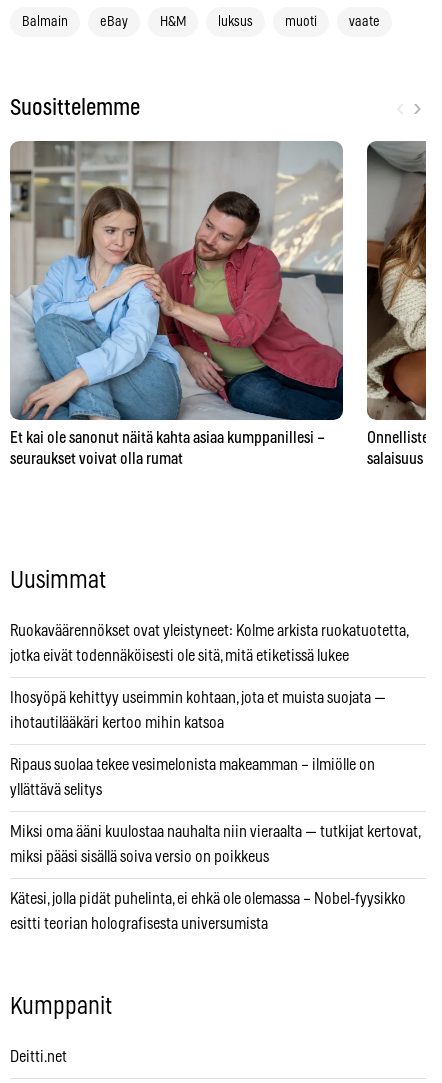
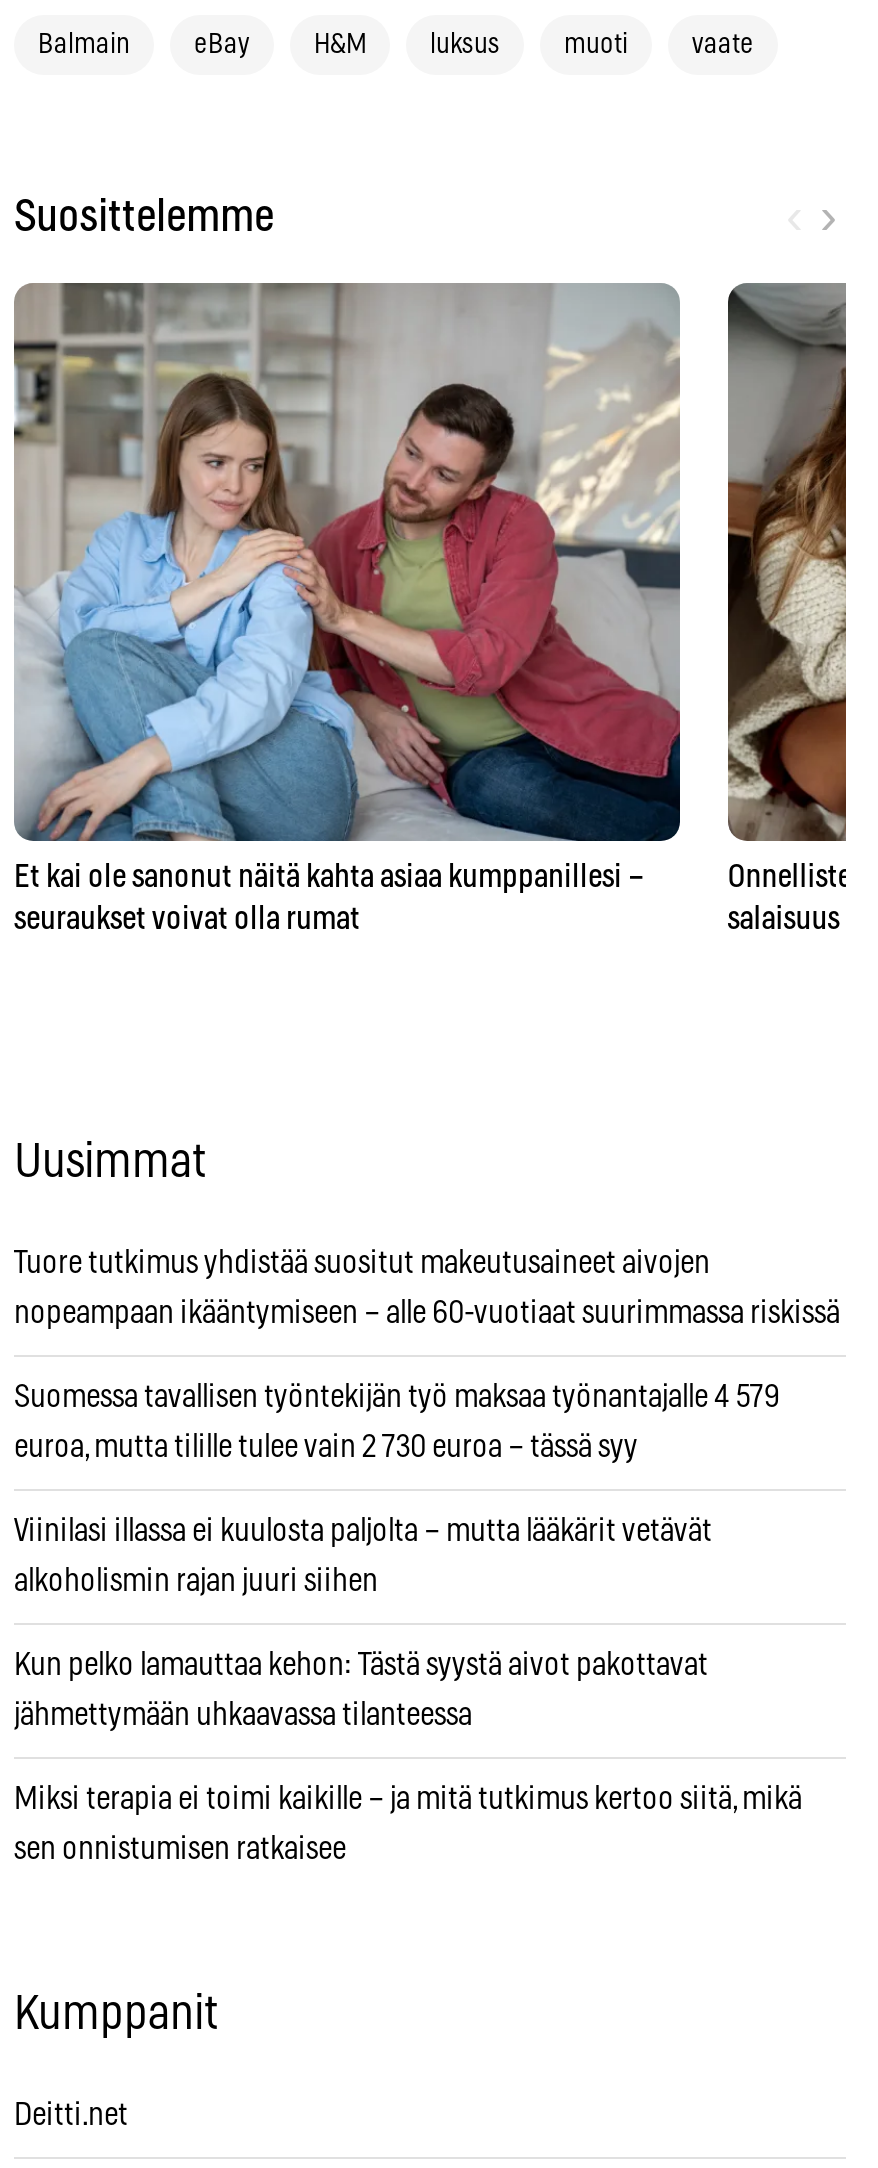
- Ruokaväärennökset ovat yleistyneet: Kolme arkista ruokatuotetta,
+ Tuore tutkimus yhdistää suositut makeutusaineet aivojen

- jotka eivät todennäköisesti ole sitä, mitä etiketissä lukee
+ nopeampaan ikääntymiseen – alle 60-vuotiaat suurimmassa riskissä

- Ihosyöpä kehittyy useimmin kohtaan, jota et muista suojata —
+ Suomessa tavallisen työntekijän työ maksaa työnantajalle 4 579

- ihotautilääkäri kertoo mihin katsoa
+ euroa, mutta tilille tulee vain 2 730 euroa – tässä syy

- Ripaus suolaa tekee vesimelonista makeamman – ilmiölle on
+ Viinilasi illassa ei kuulosta paljolta – mutta lääkärit vetävät

- yllättävä selitys
+ alkoholismin rajan juuri siihen

- Miksi oma ääni kuulostaa nauhalta niin vieraalta — tutkijat kertovat,
+ Kun pelko lamauttaa kehon: Tästä syystä aivot pakottavat

- miksi pääsi sisällä soiva versio on poikkeus
+ jähmettymään uhkaavassa tilanteessa

- Kätesi, jolla pidät puhelinta, ei ehkä ole olemassa – Nobel-fyysikko
+ Miksi terapia ei toimi kaikille – ja mitä tutkimus kertoo siitä, mikä

- esitti teorian holografisesta universumista
+ sen onnistumisen ratkaisee
